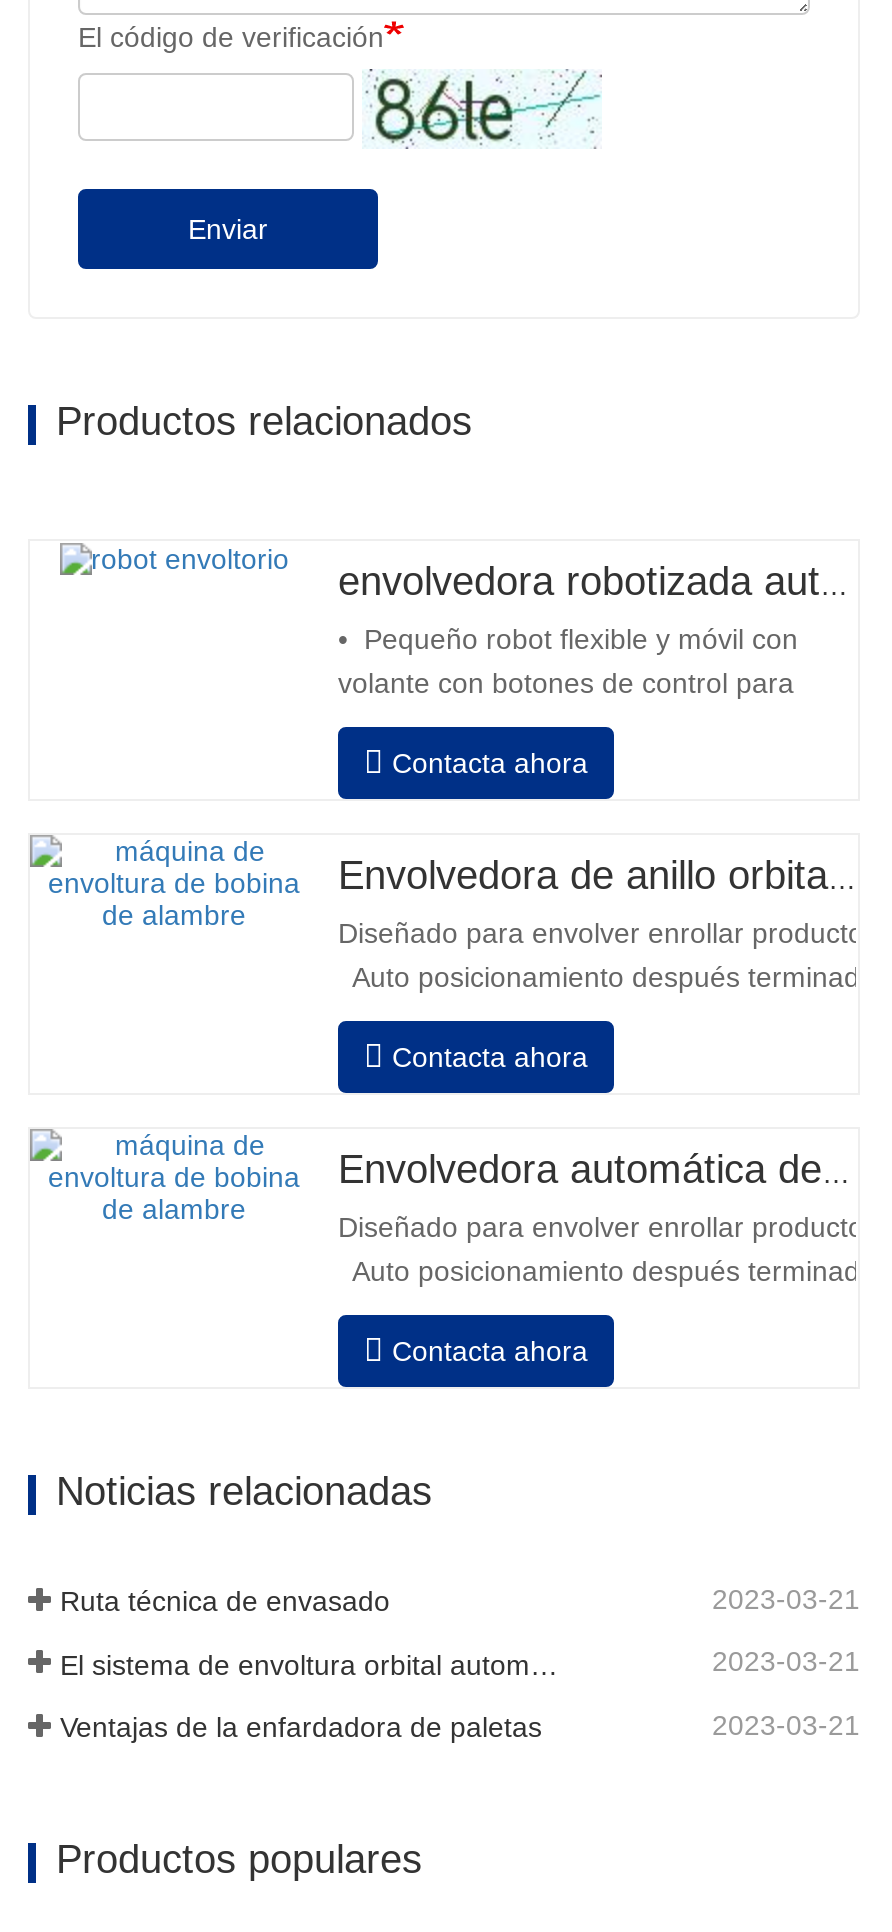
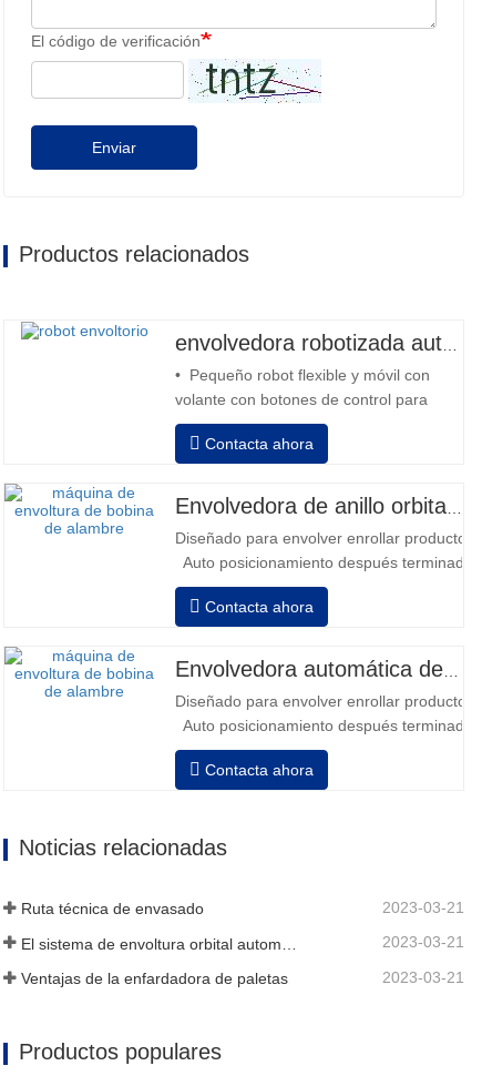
- [image]
+ [image]
